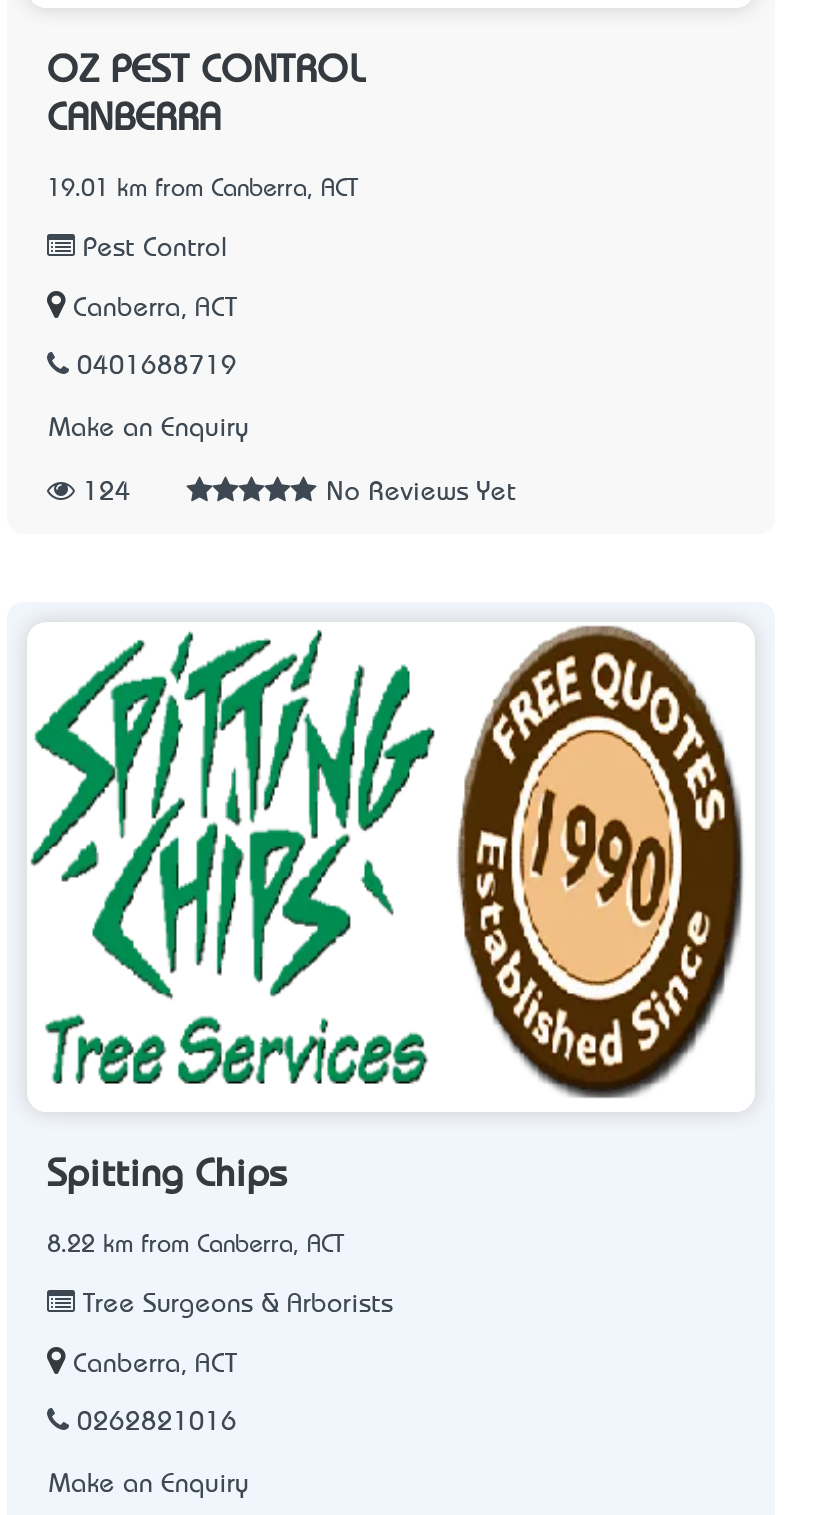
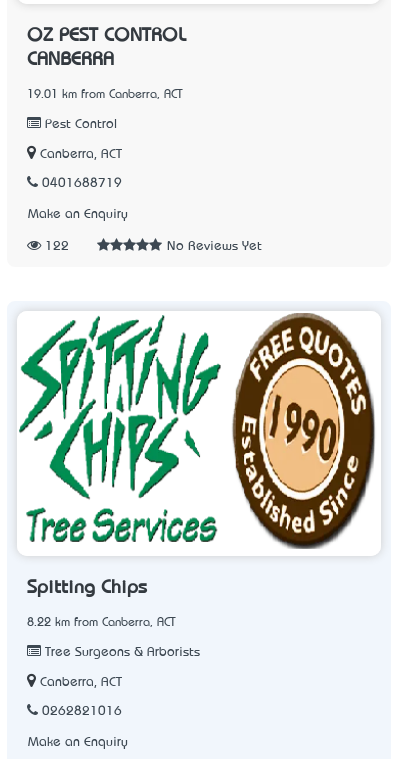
- 124
+ 122
